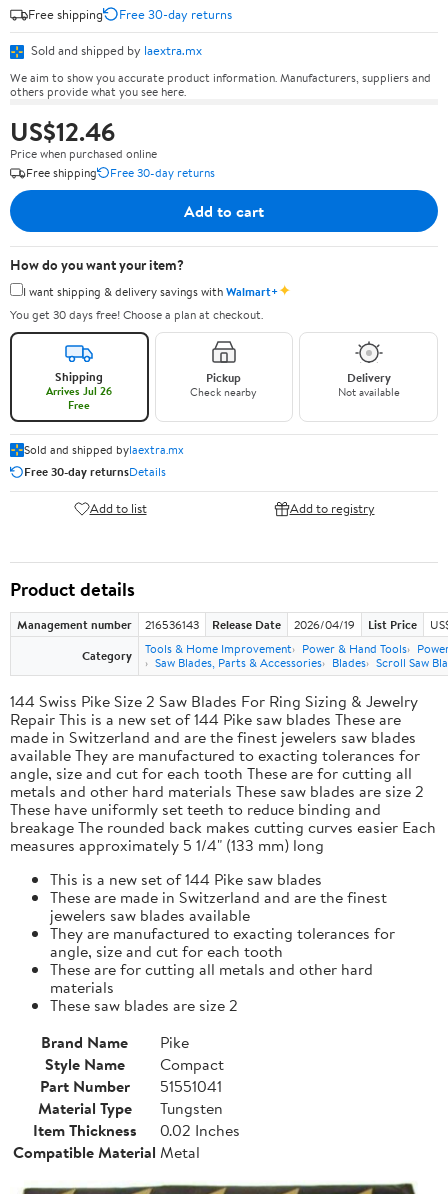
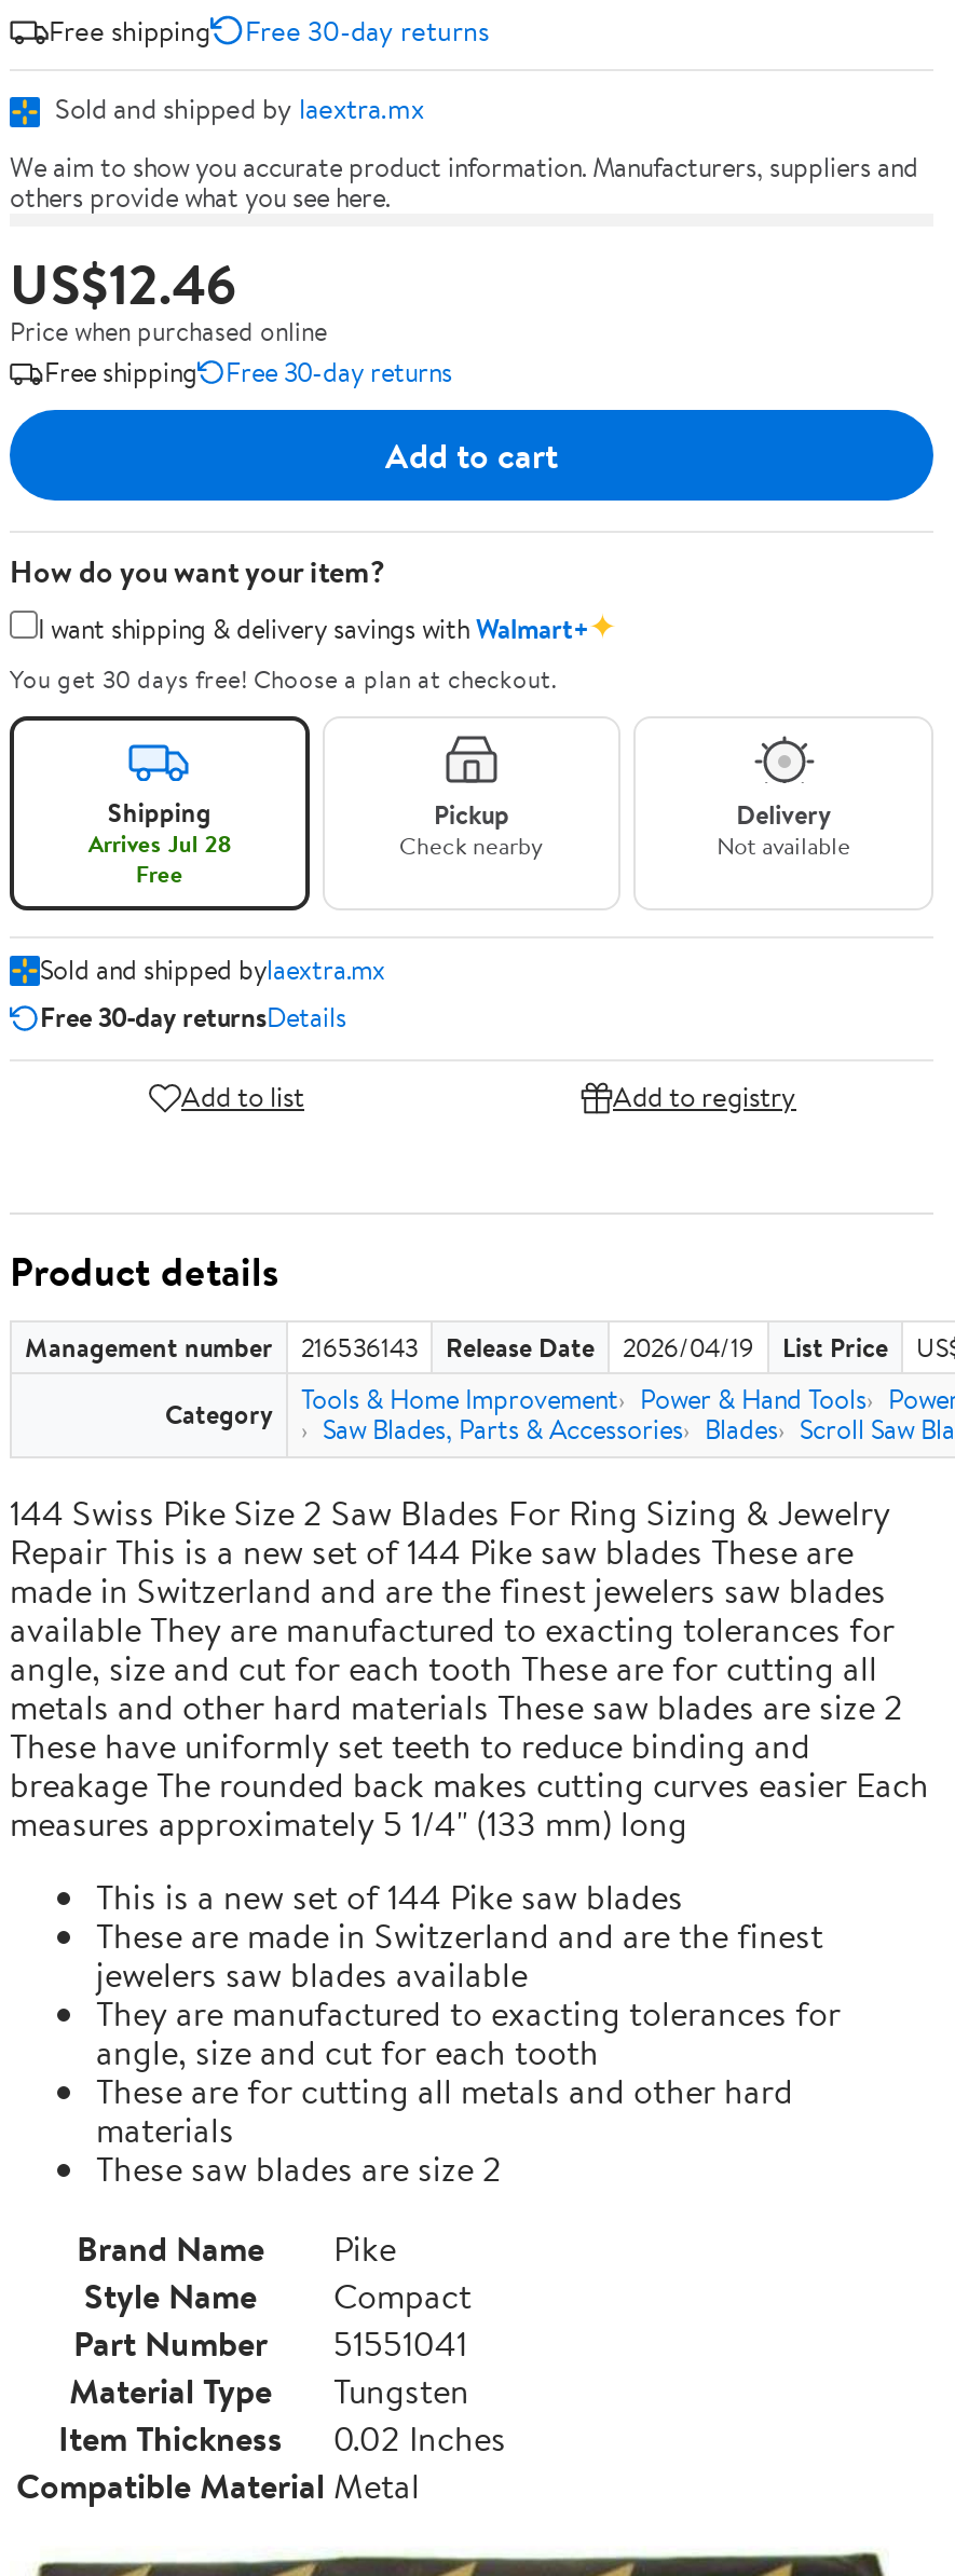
- Arrives Jul 26
+ Arrives Jul 28
